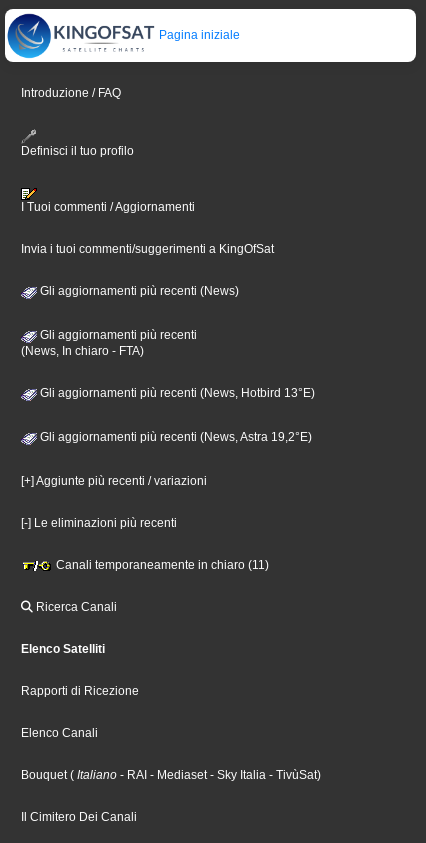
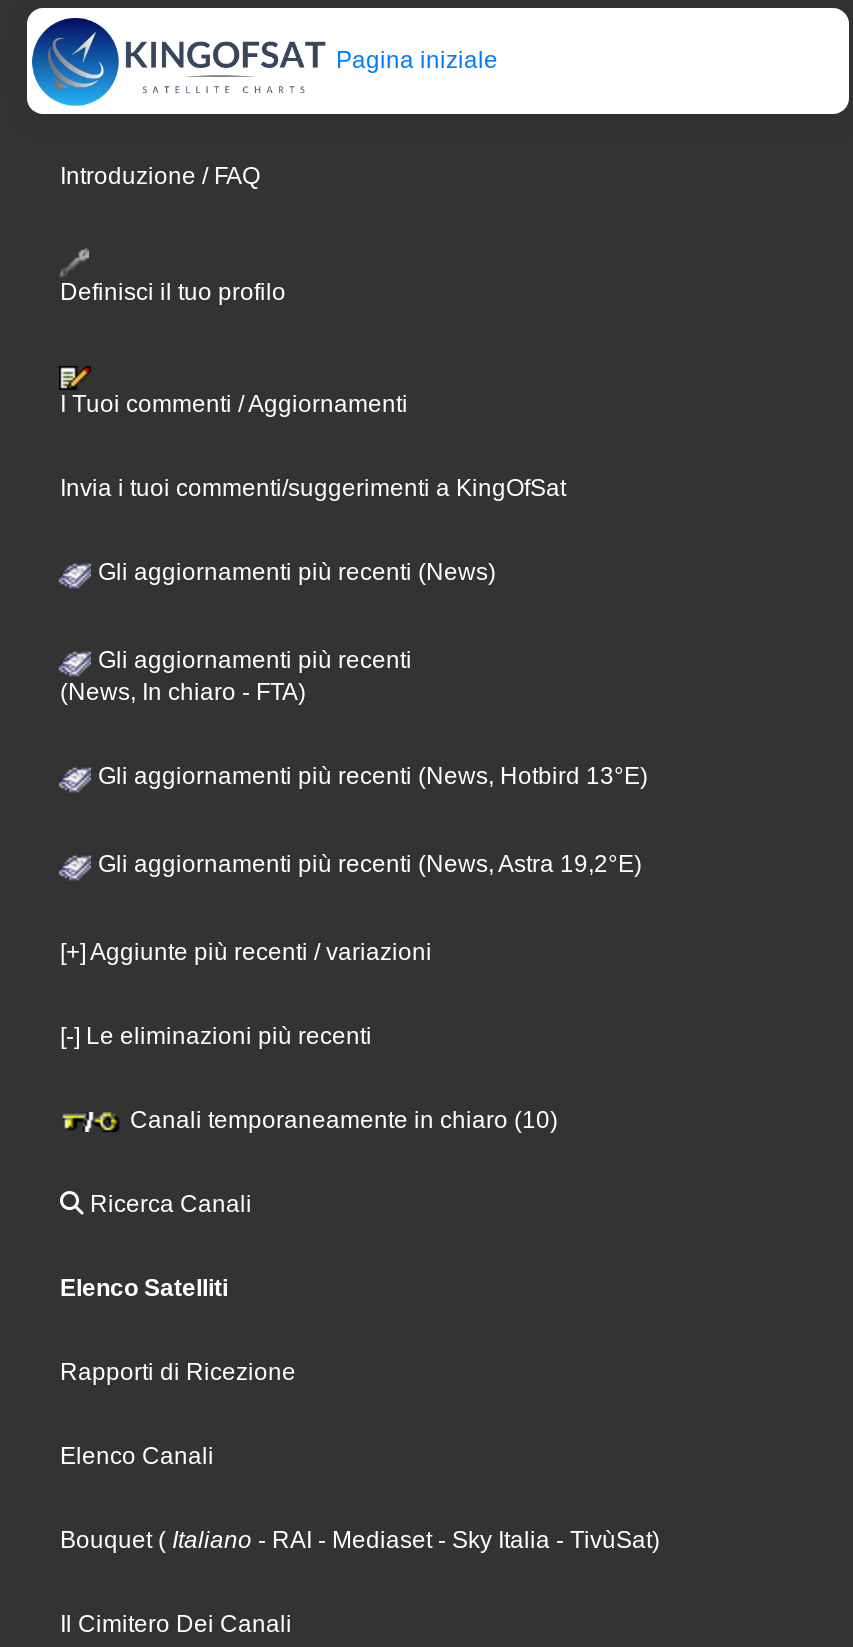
- Canali temporaneamente in chiaro (11)
+ Canali temporaneamente in chiaro (10)
